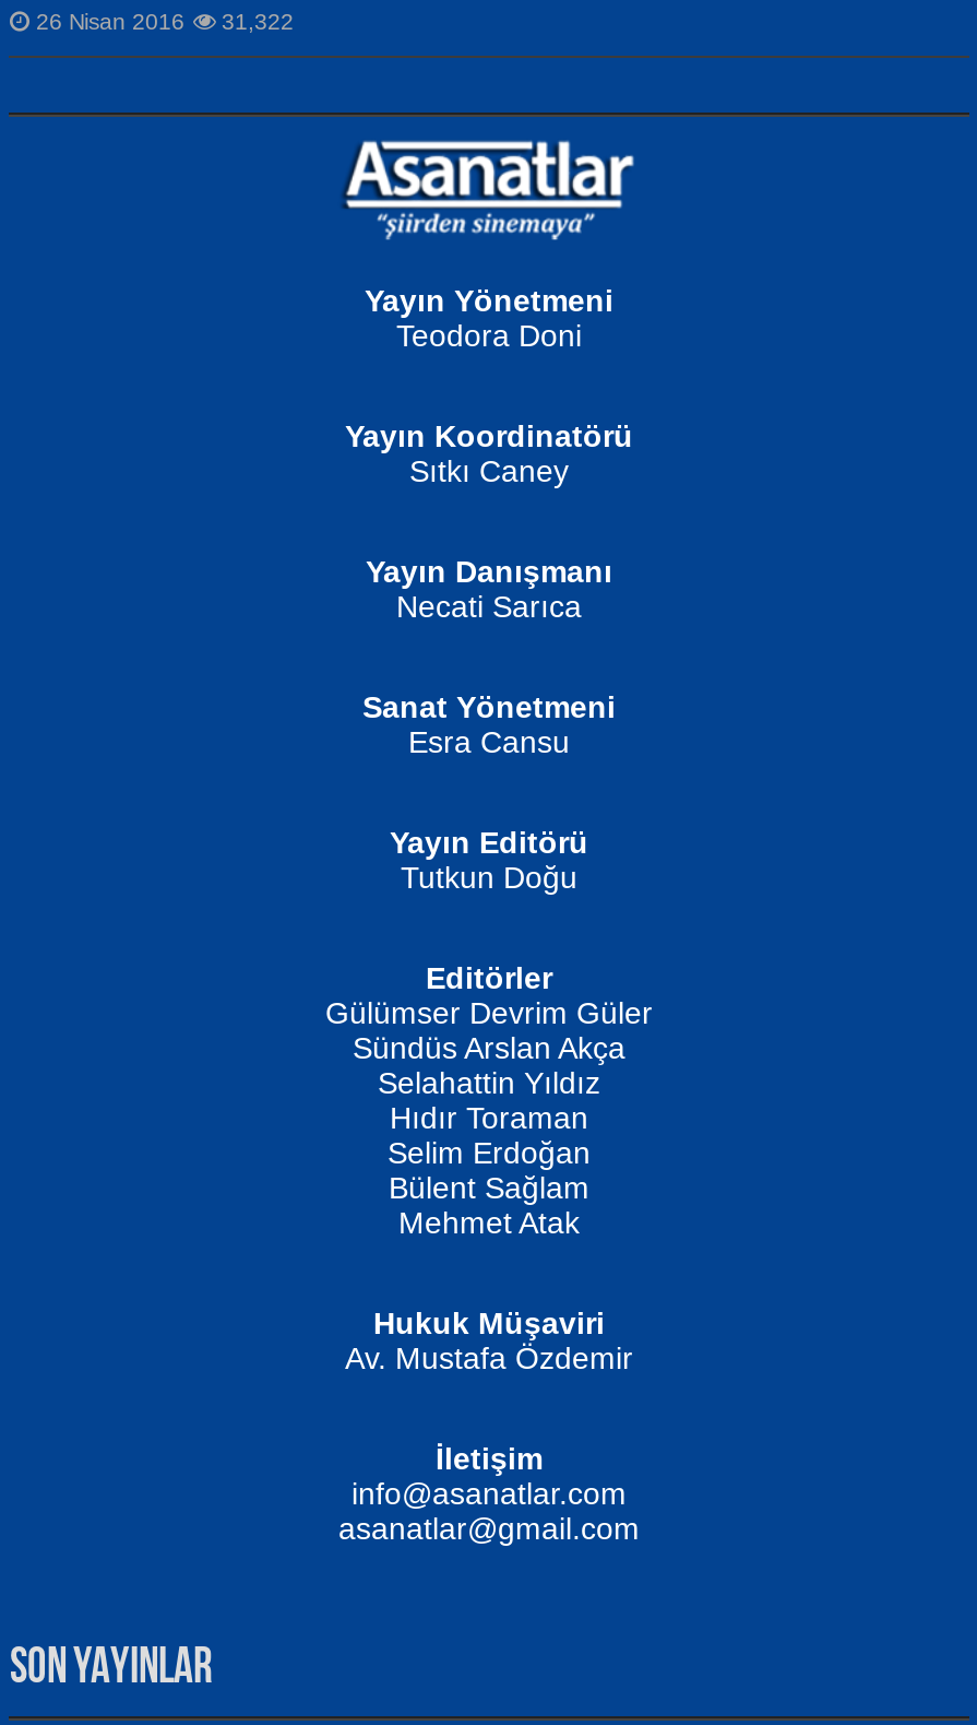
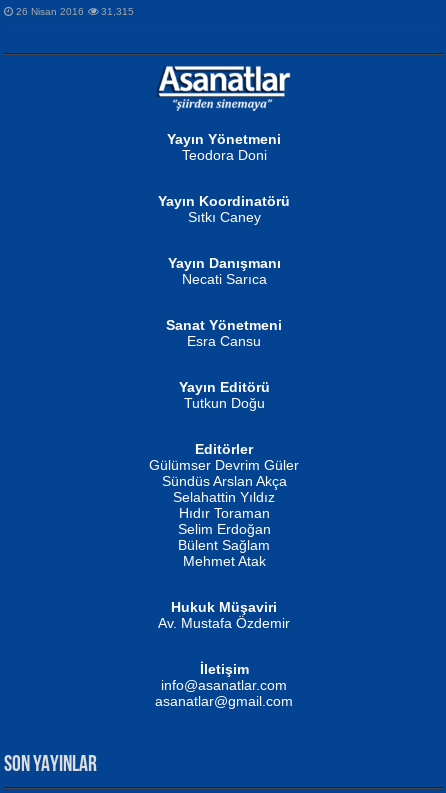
- 26 Nisan 2016 31,322
+ 26 Nisan 2016 31,315
